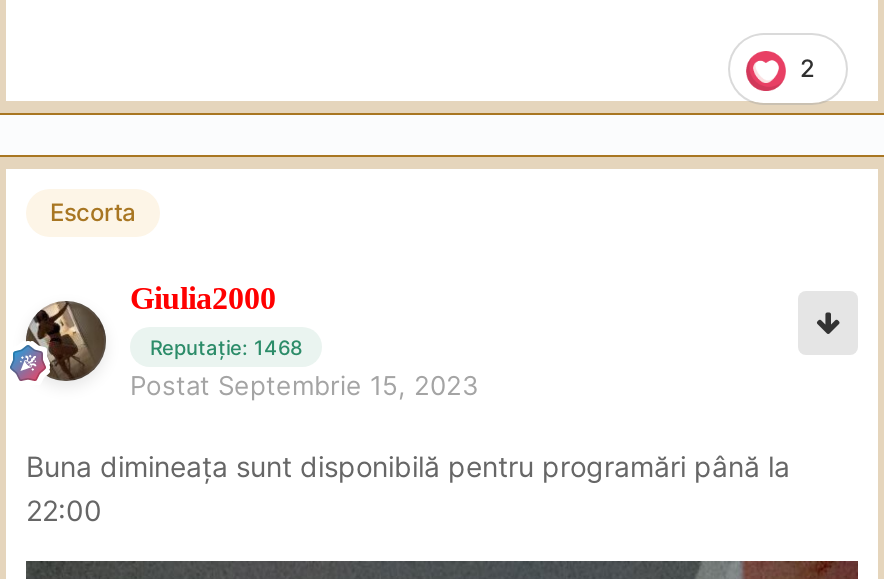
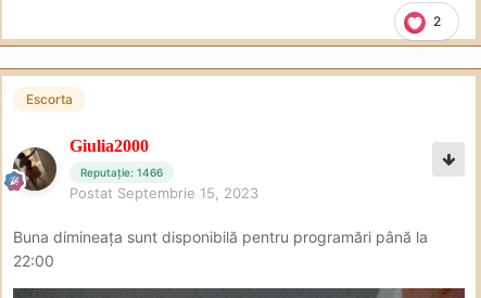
- Reputație: 1468
+ Reputație: 1466
